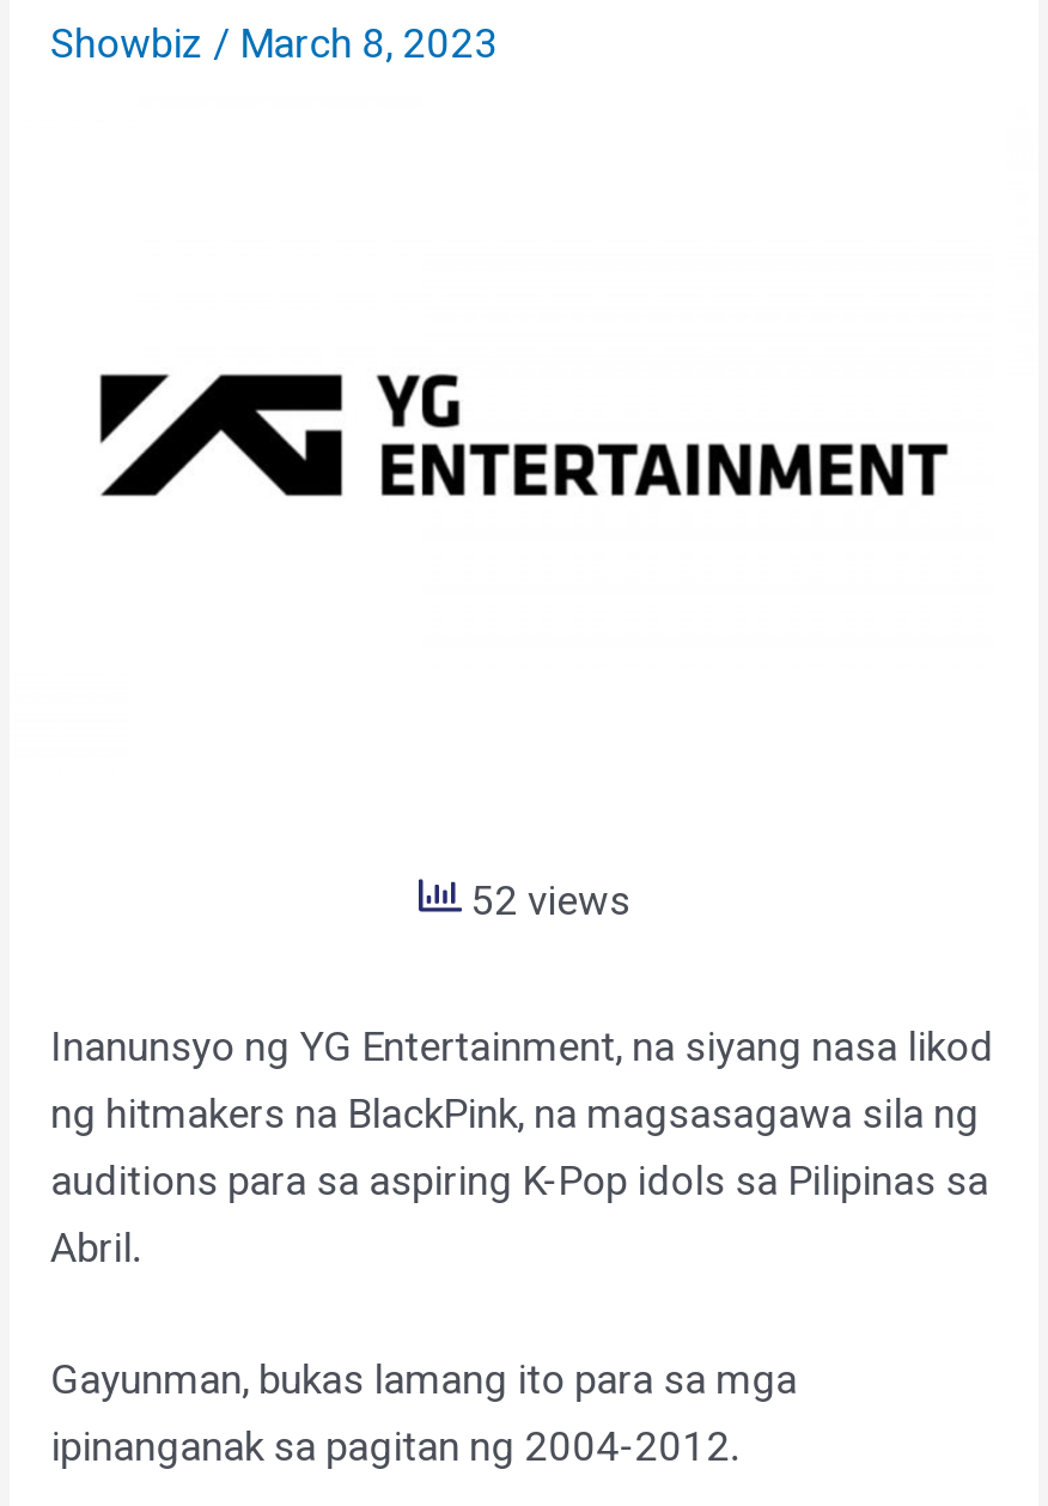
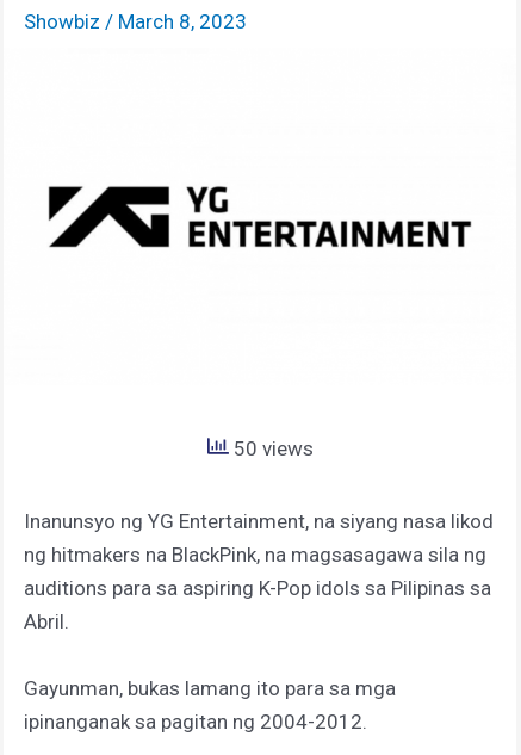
- 52 views
+ 50 views
